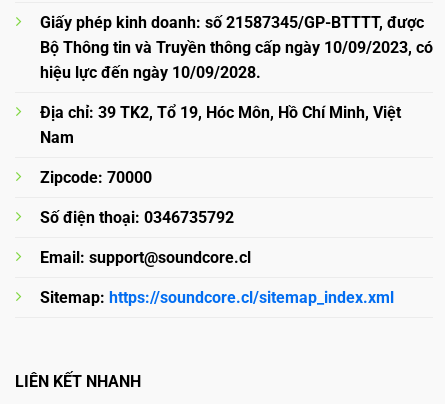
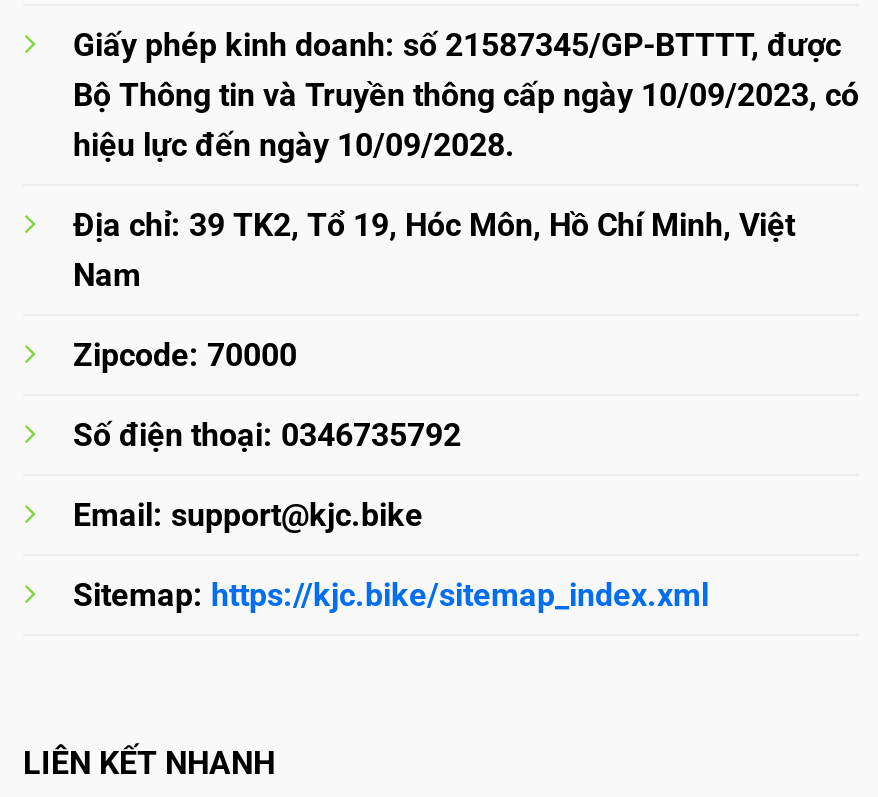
- Email: support@soundcore.cl
+ Email: support@kjc.bike

- Sitemap: https://soundcore.cl/sitemap_index.xml
+ Sitemap: https://kjc.bike/sitemap_index.xml
